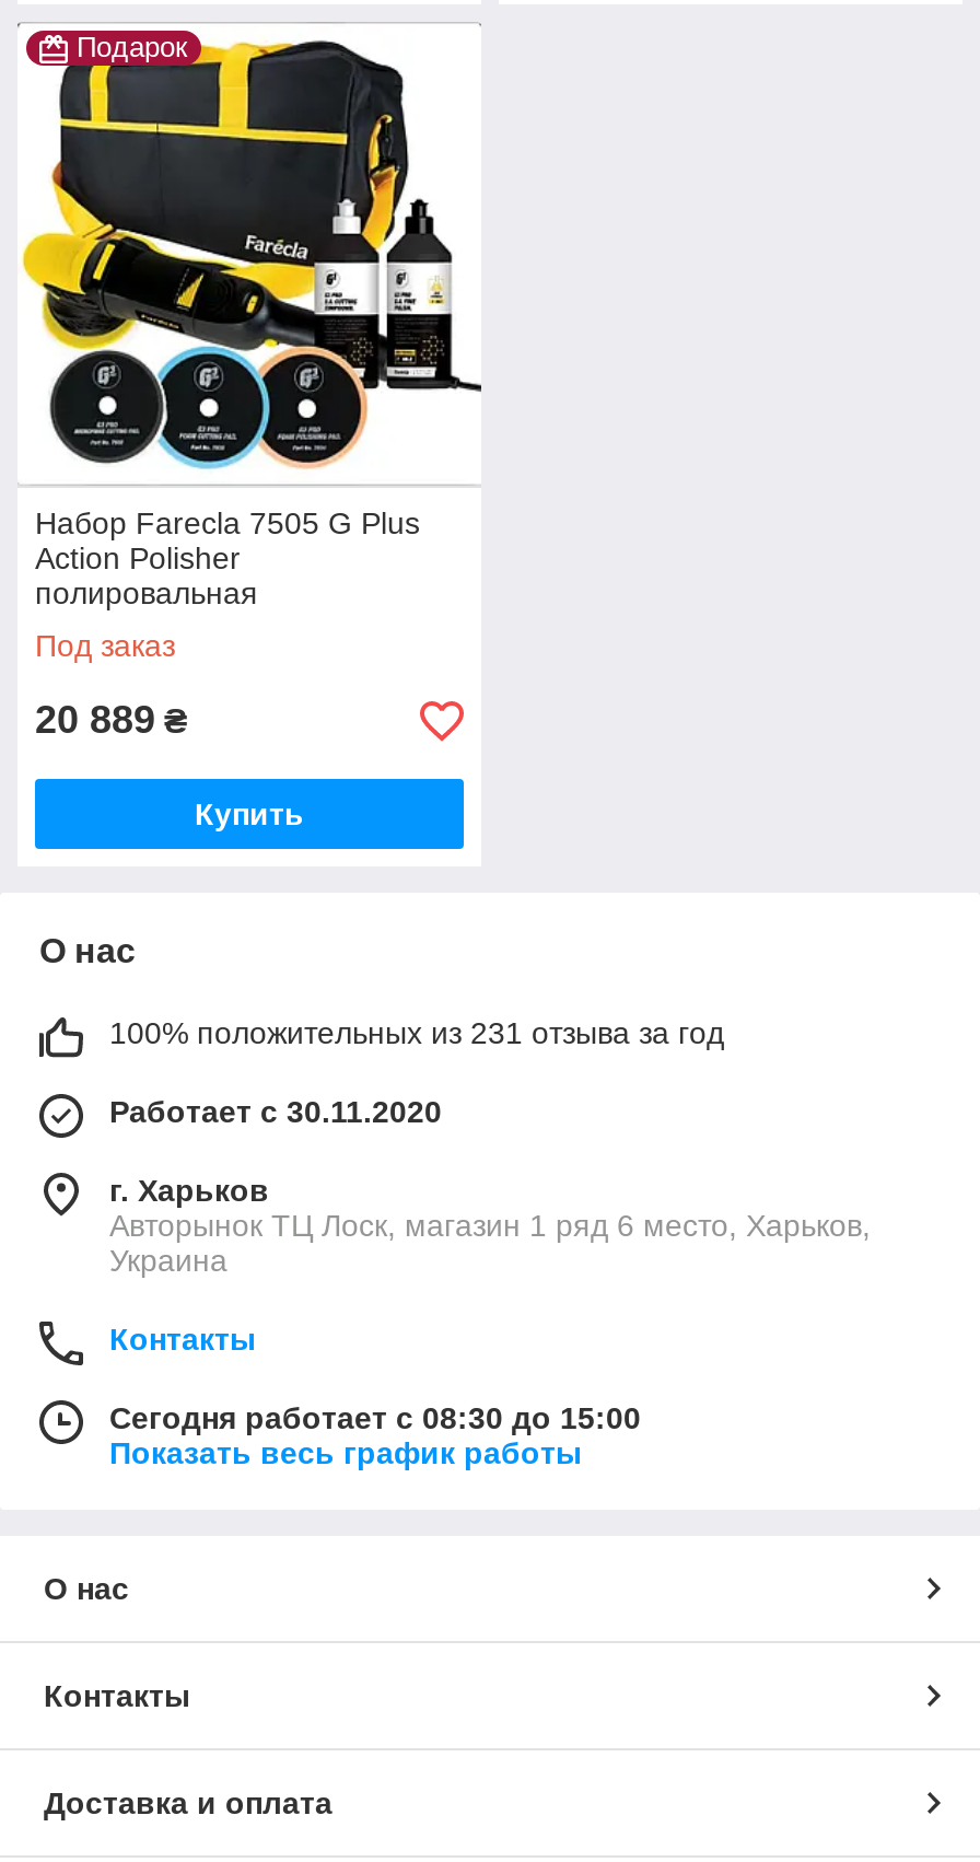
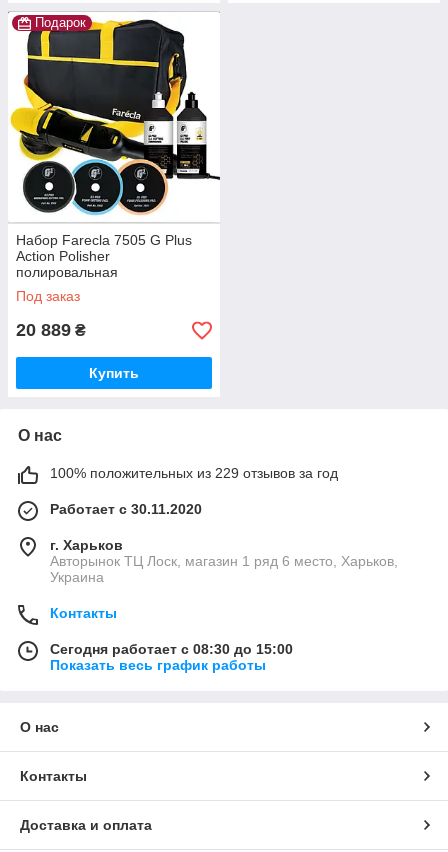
- 100% положительных из 231 отзыва за год
+ 100% положительных из 229 отзывов за год
